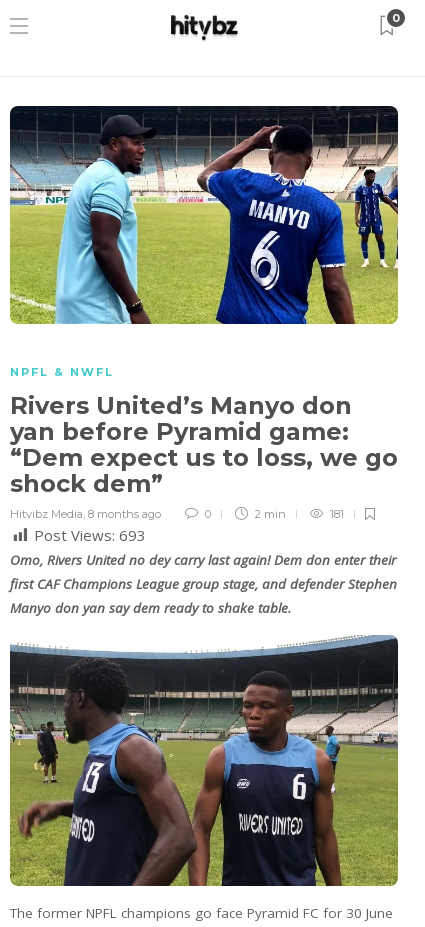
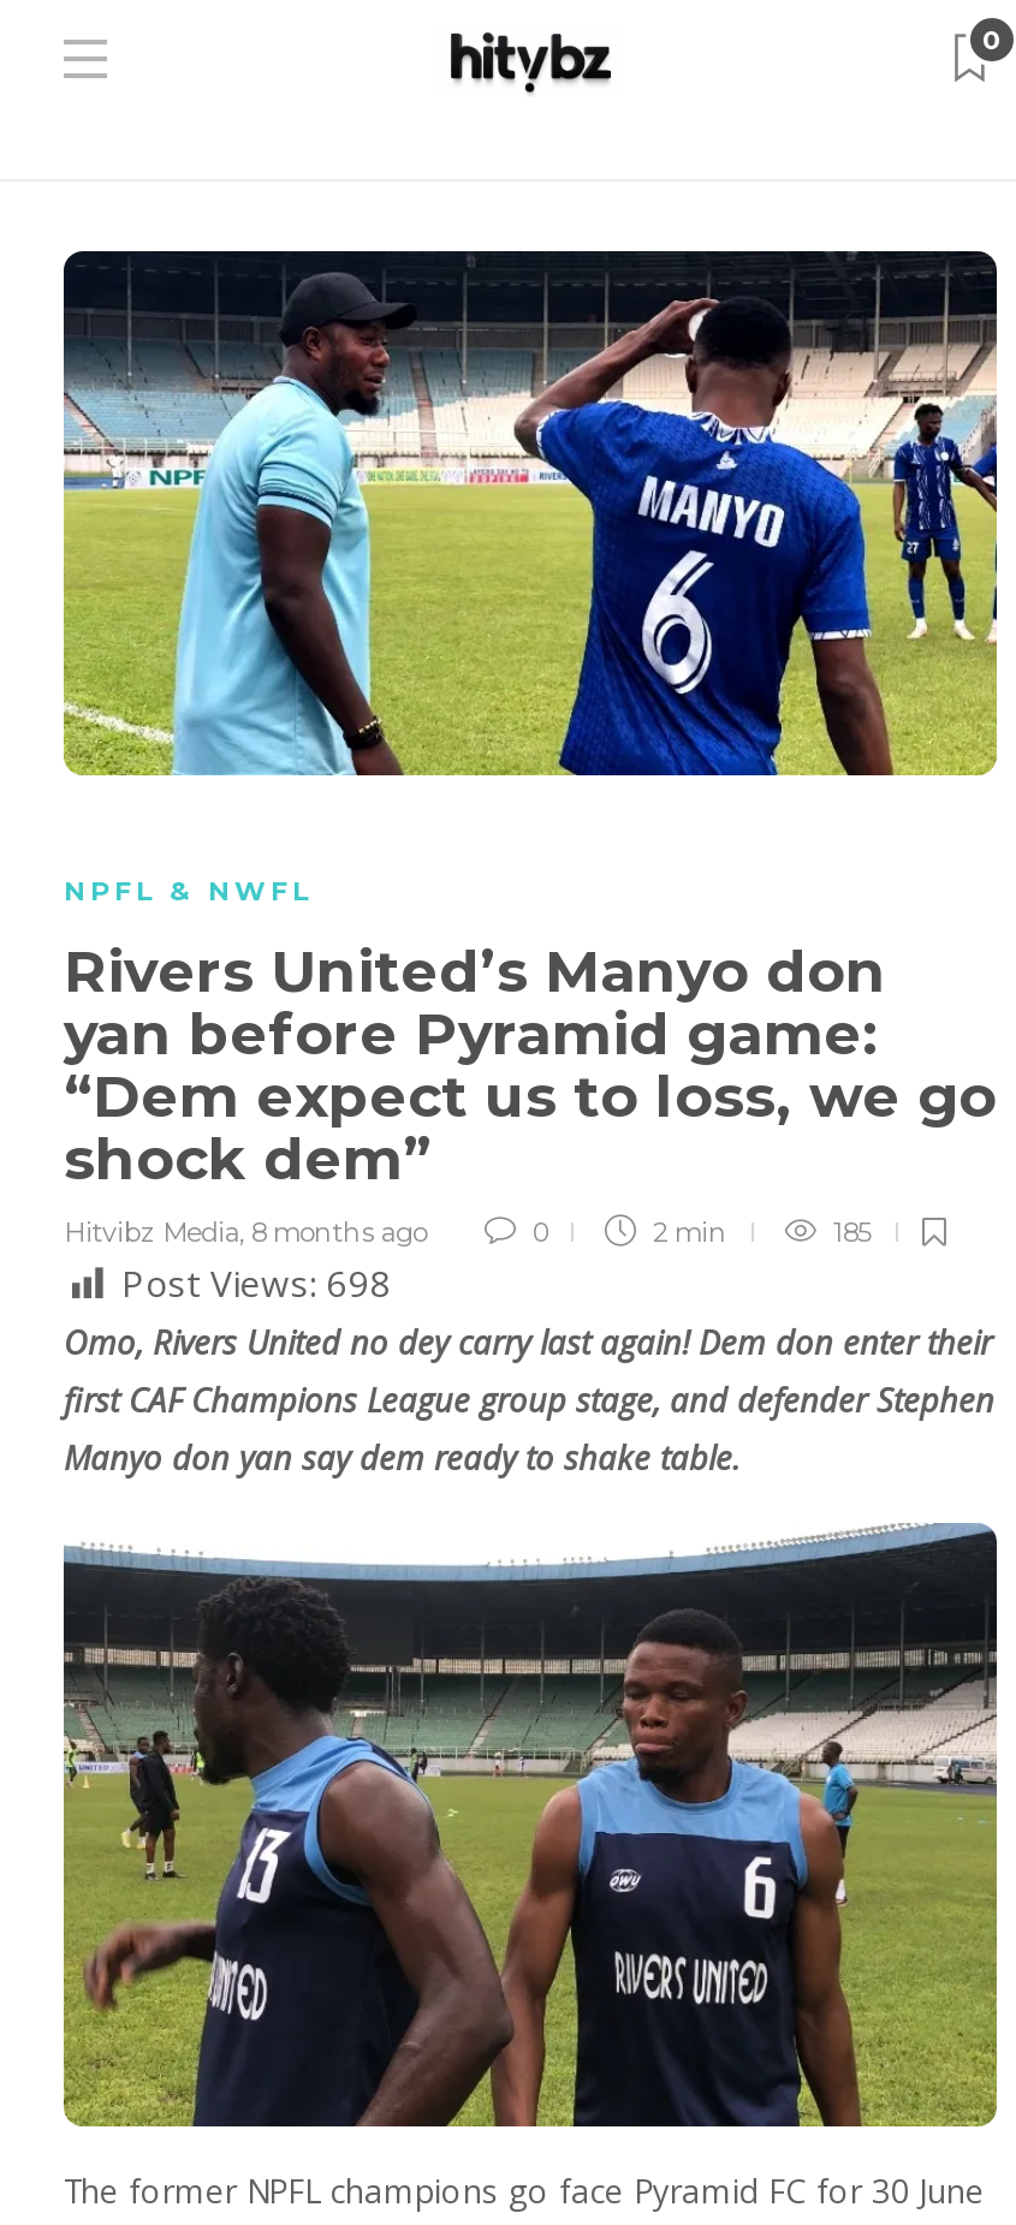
- 181
+ 185

- Post Views: 693
+ Post Views: 698
